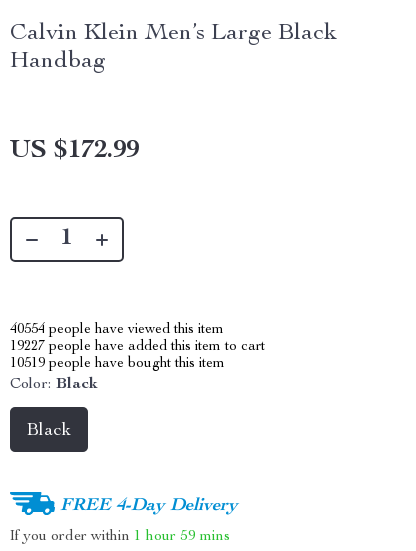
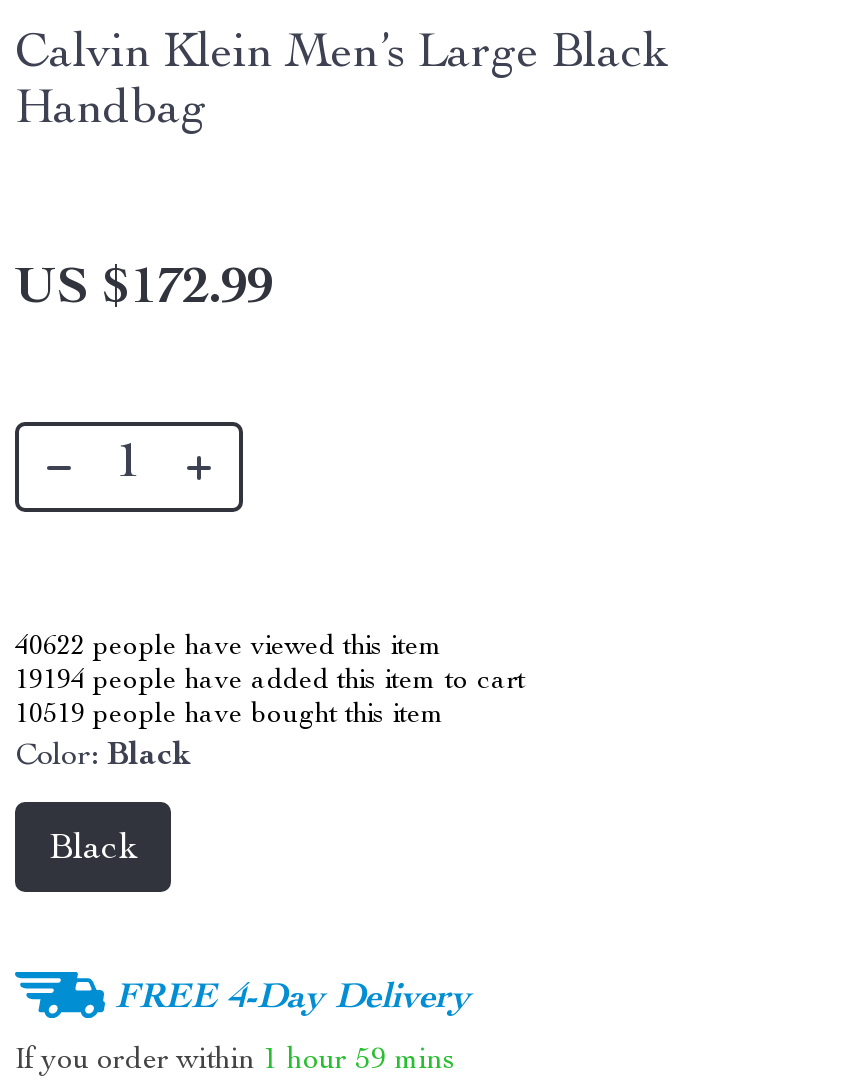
- 40554 people have viewed this item
+ 40622 people have viewed this item

- 19227 people have added this item to cart
+ 19194 people have added this item to cart
